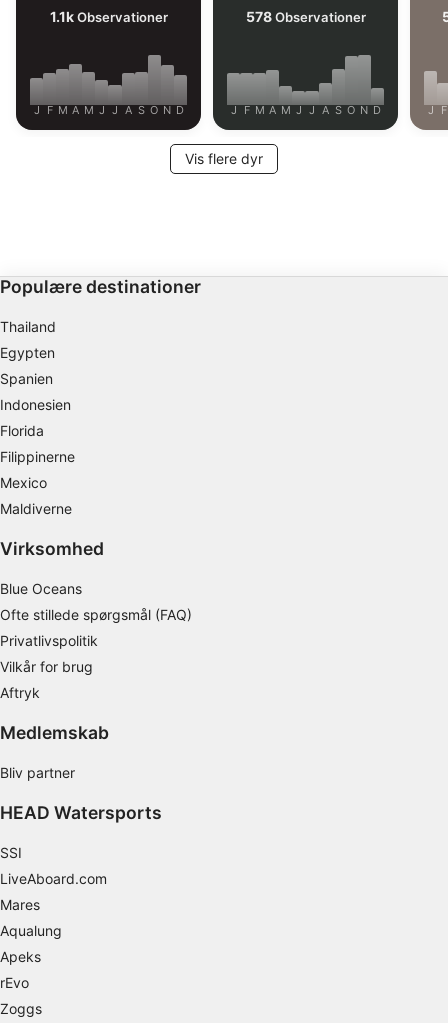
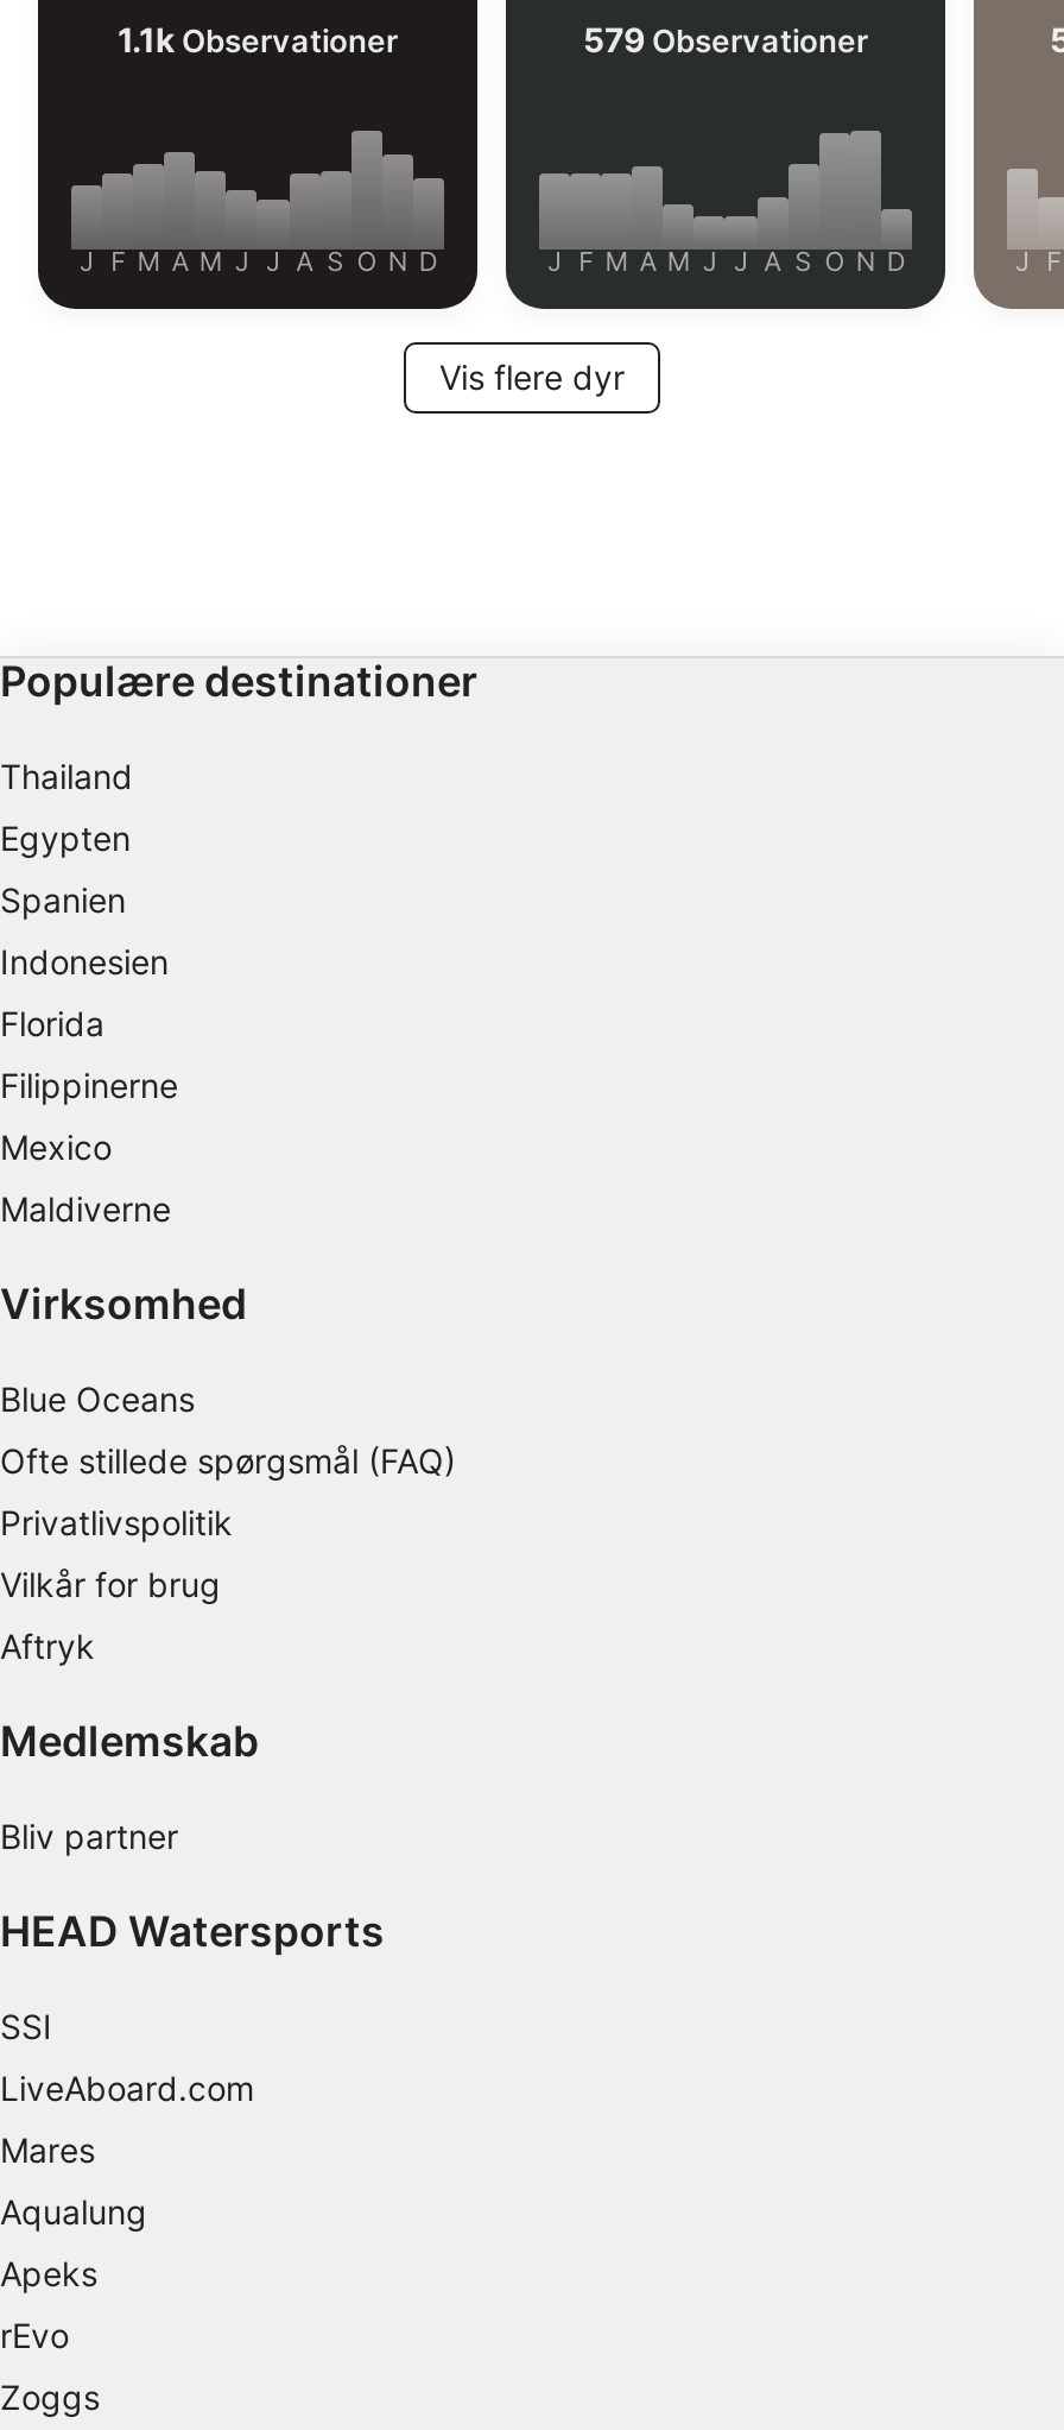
- 578 Observationer
+ 579 Observationer
